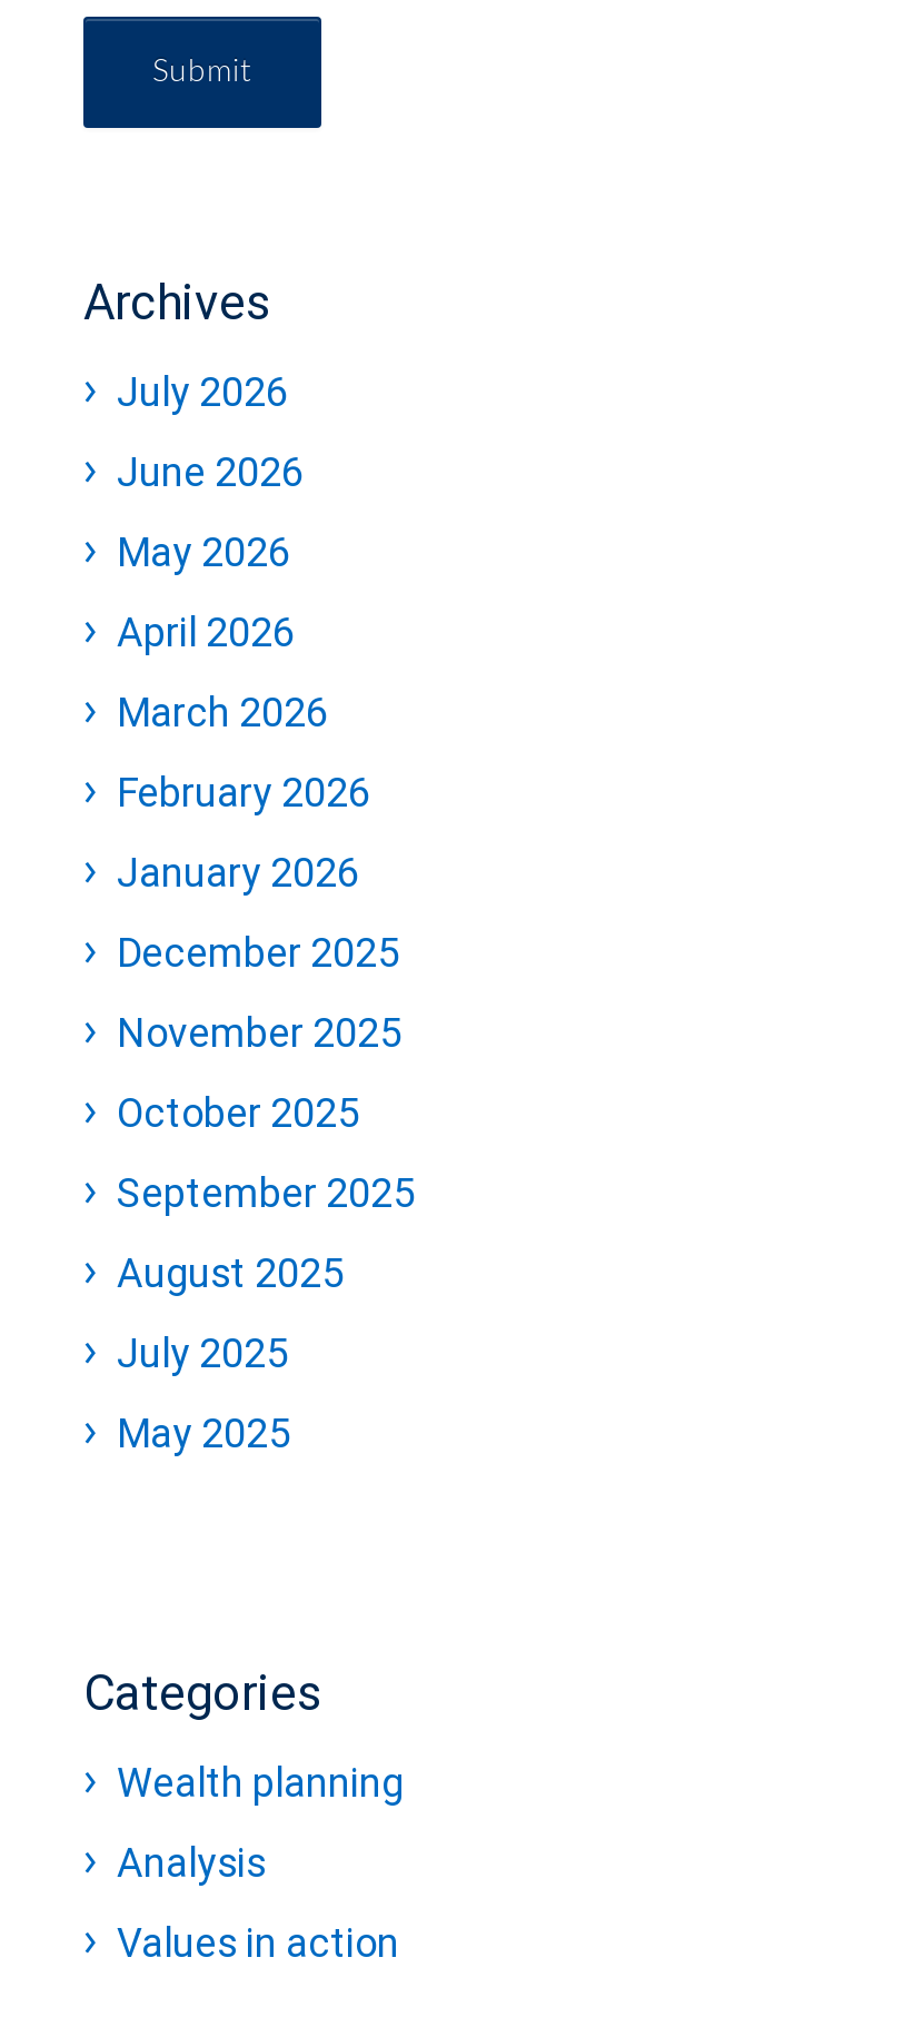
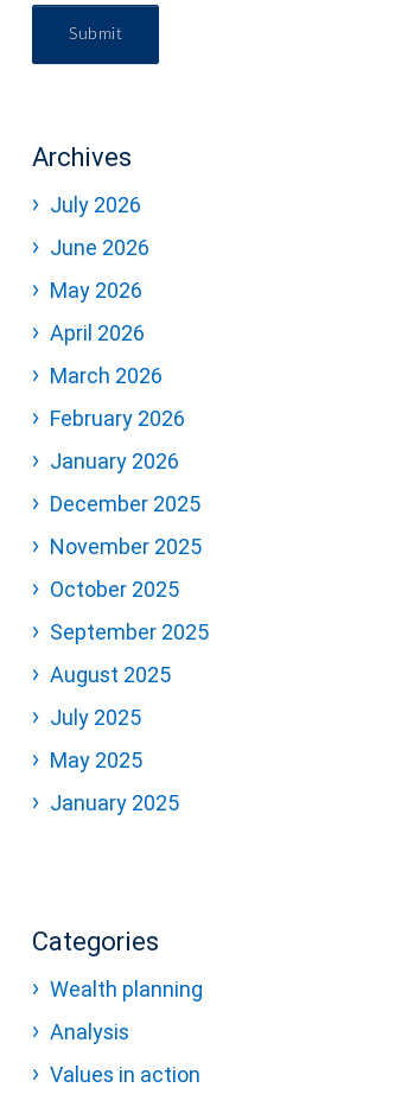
+ January 2025
